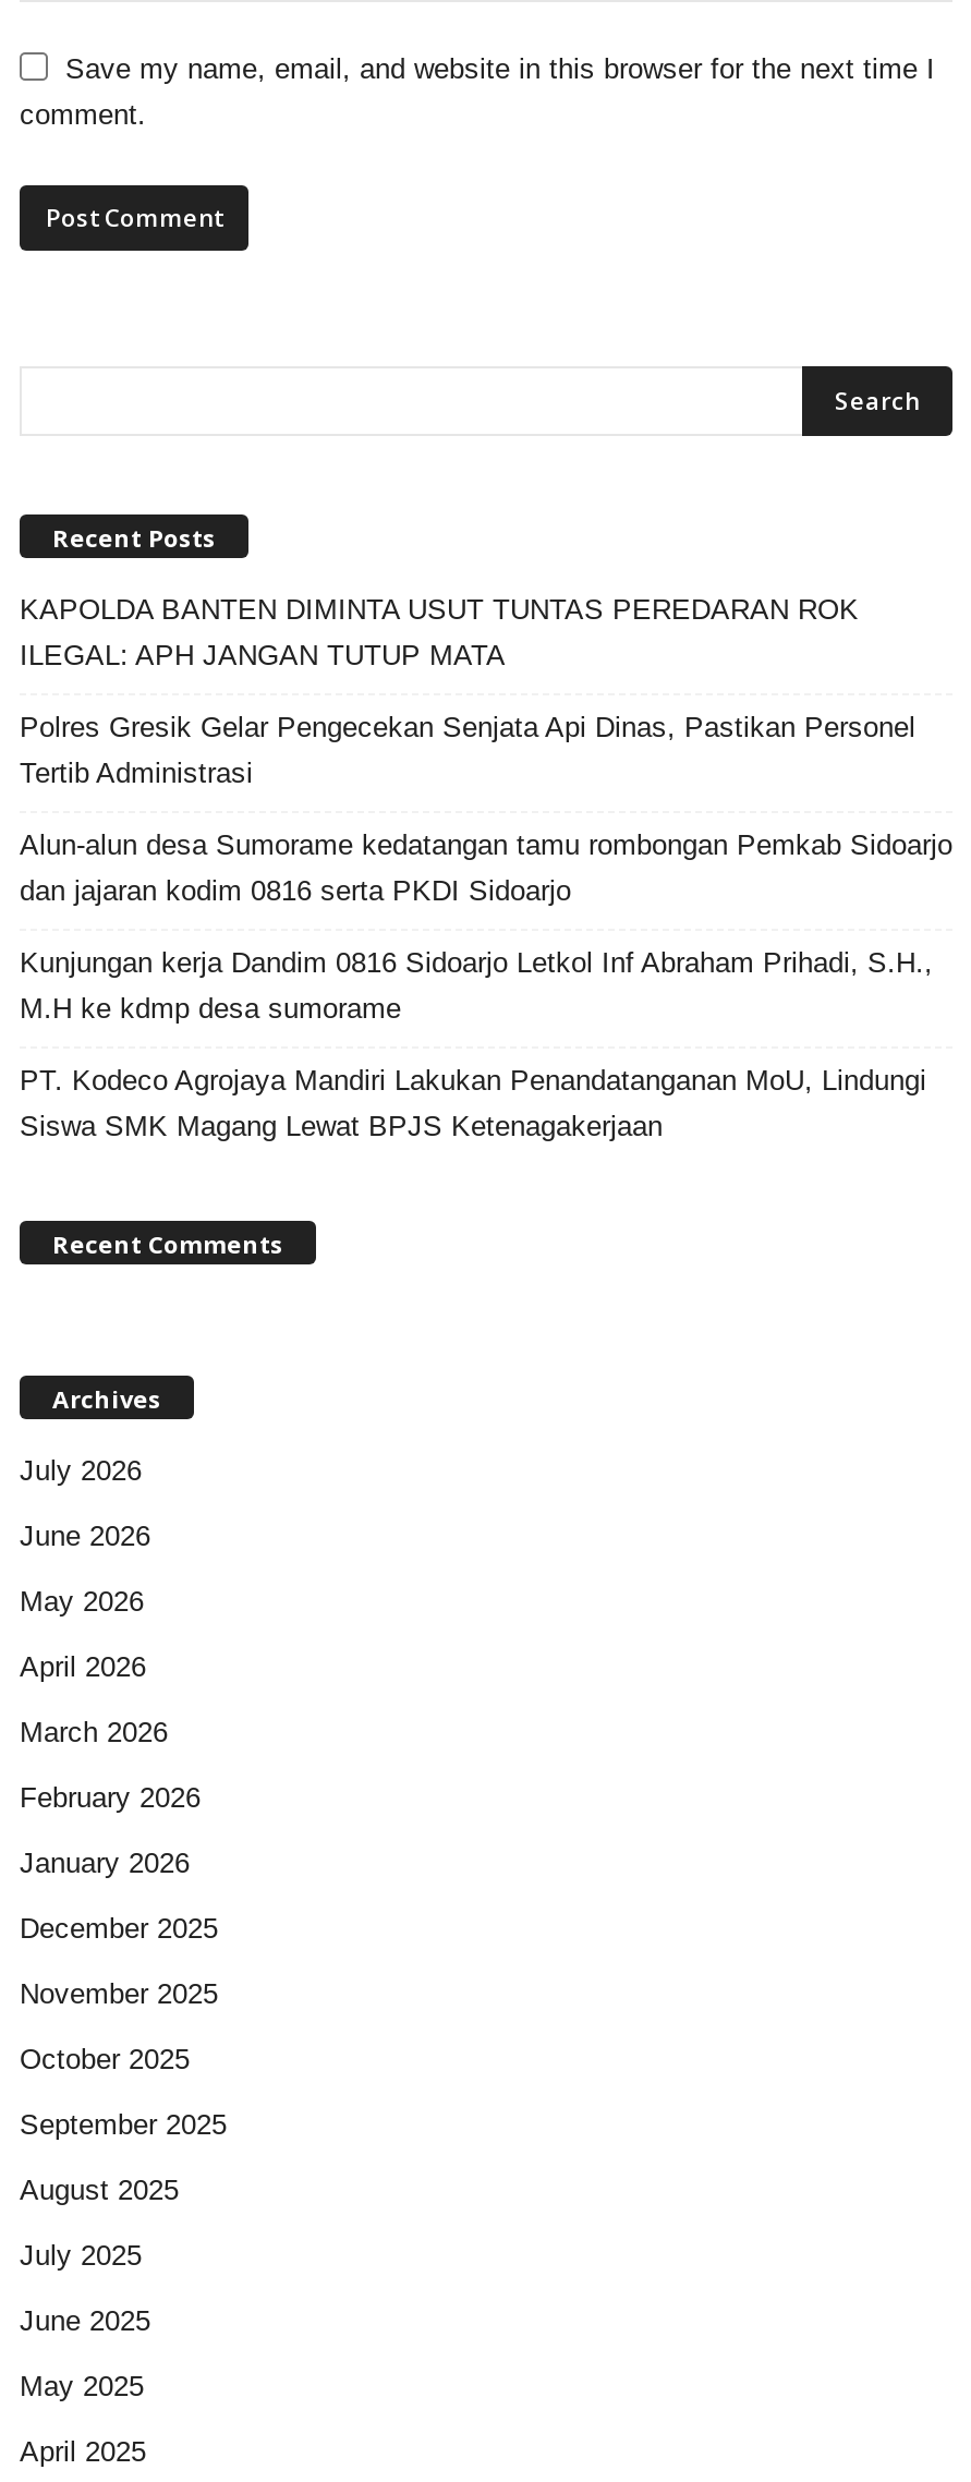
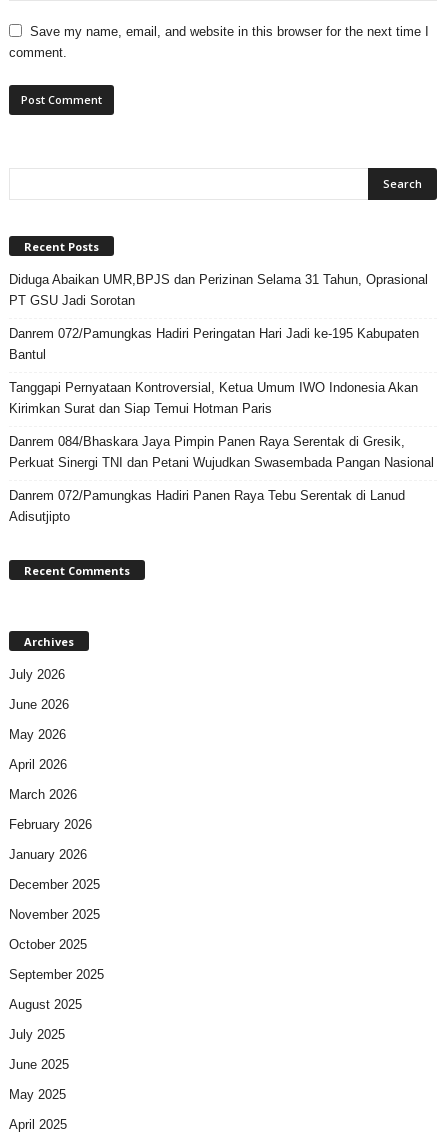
- KAPOLDA BANTEN DIMINTA USUT TUNTAS PEREDARAN ROK
- ILEGAL: APH JANGAN TUTUP MATA
+ Diduga Abaikan UMR,BPJS dan Perizinan Selama 31 Tahun, Oprasional
+ PT GSU Jadi Sorotan

- Polres Gresik Gelar Pengecekan Senjata Api Dinas, Pastikan Personel
- Tertib Administrasi
+ Danrem 072/Pamungkas Hadiri Peringatan Hari Jadi ke-195 Kabupaten
+ Bantul

- Alun-alun desa Sumorame kedatangan tamu rombongan Pemkab Sidoarjo
- dan jajaran kodim 0816 serta PKDI Sidoarjo
+ Tanggapi Pernyataan Kontroversial, Ketua Umum IWO Indonesia Akan
+ Kirimkan Surat dan Siap Temui Hotman Paris

- Kunjungan kerja Dandim 0816 Sidoarjo Letkol Inf Abraham Prihadi, S.H.,
- M.H ke kdmp desa sumorame
+ Danrem 084/Bhaskara Jaya Pimpin Panen Raya Serentak di Gresik,
+ Perkuat Sinergi TNI dan Petani Wujudkan Swasembada Pangan Nasional

- PT. Kodeco Agrojaya Mandiri Lakukan Penandatanganan MoU, Lindungi
- Siswa SMK Magang Lewat BPJS Ketenagakerjaan
+ Danrem 072/Pamungkas Hadiri Panen Raya Tebu Serentak di Lanud
+ Adisutjipto
